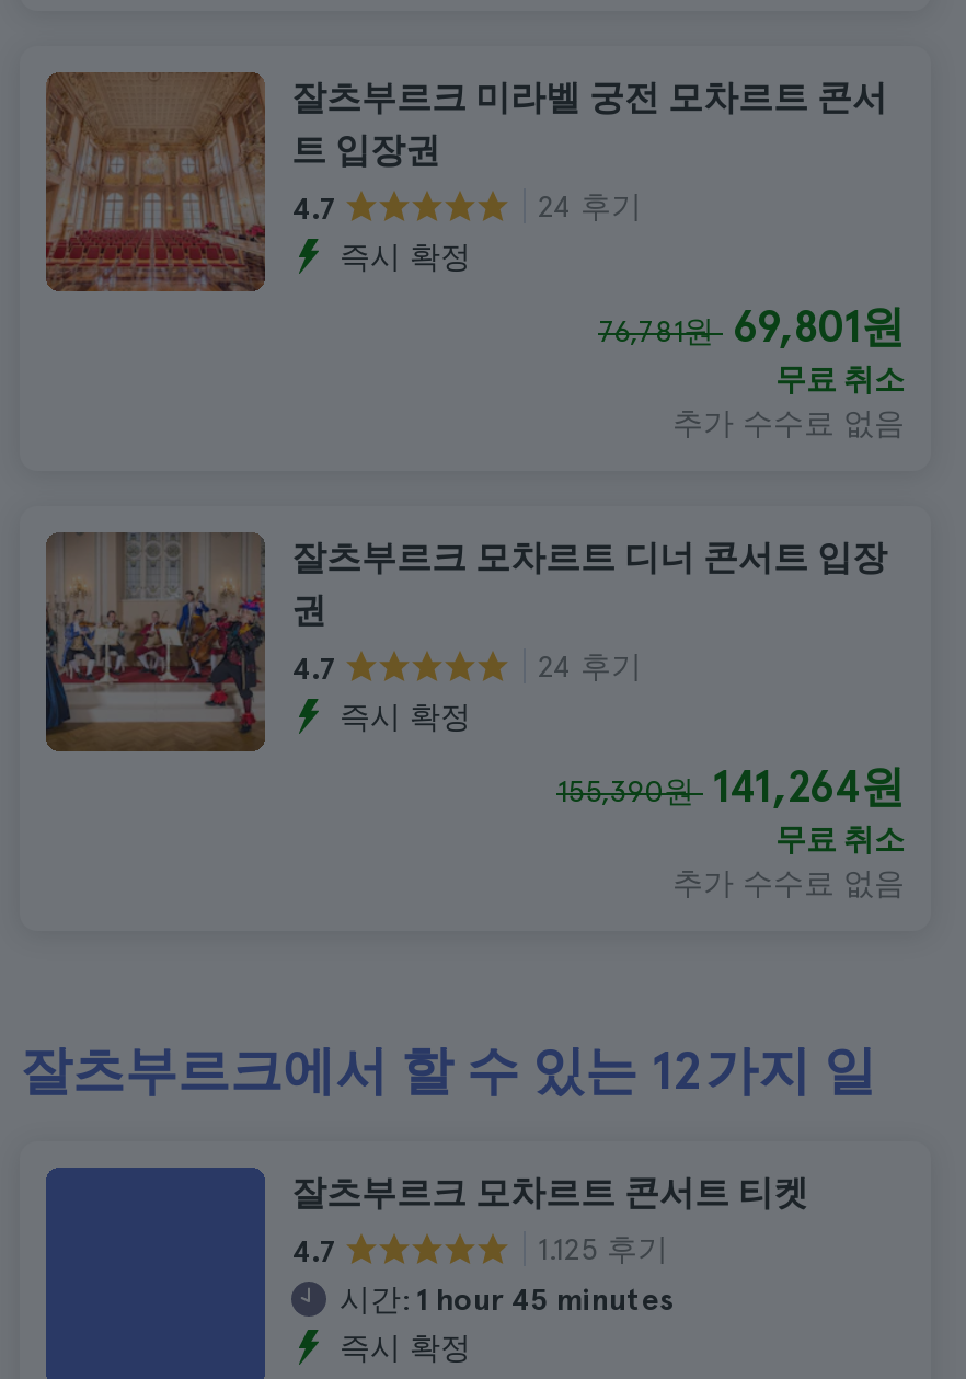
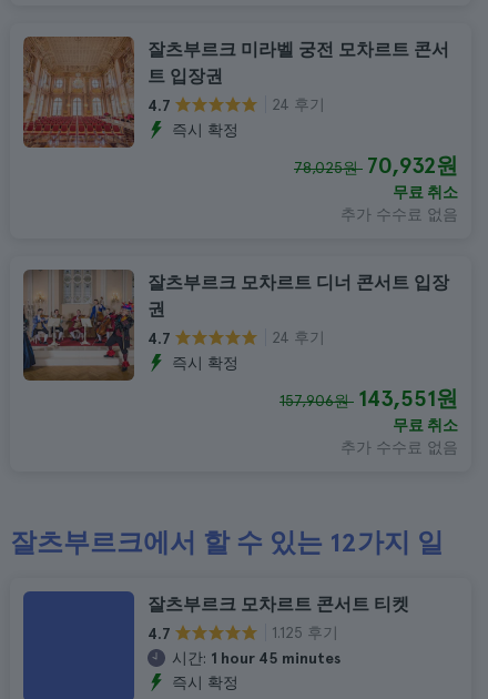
- 76,781원 69,801원
+ 78,025원 70,932원

- 155,390원 141,264원
+ 157,906원 143,551원
